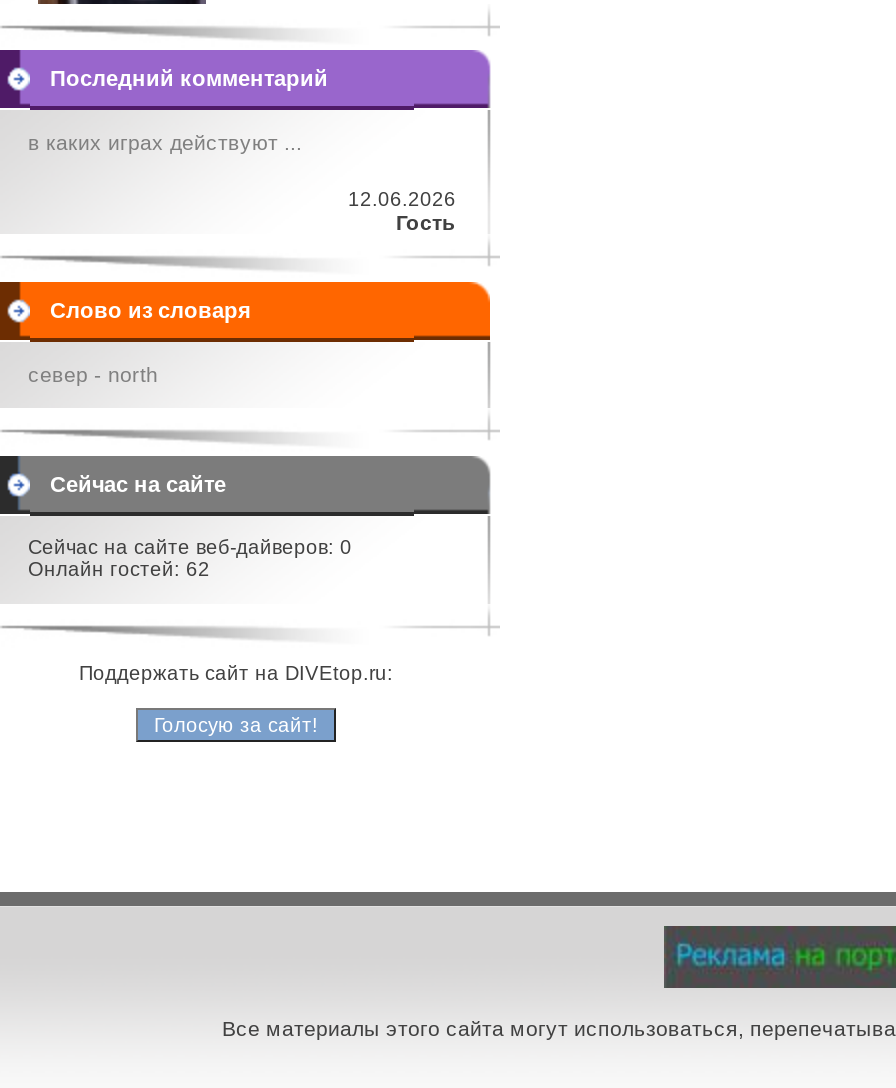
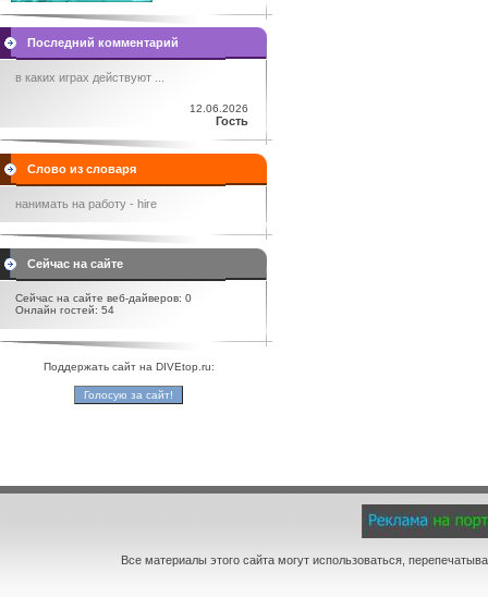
- север - north
+ нанимать на работу - hire

- Онлайн гостей: 62
+ Онлайн гостей: 54
